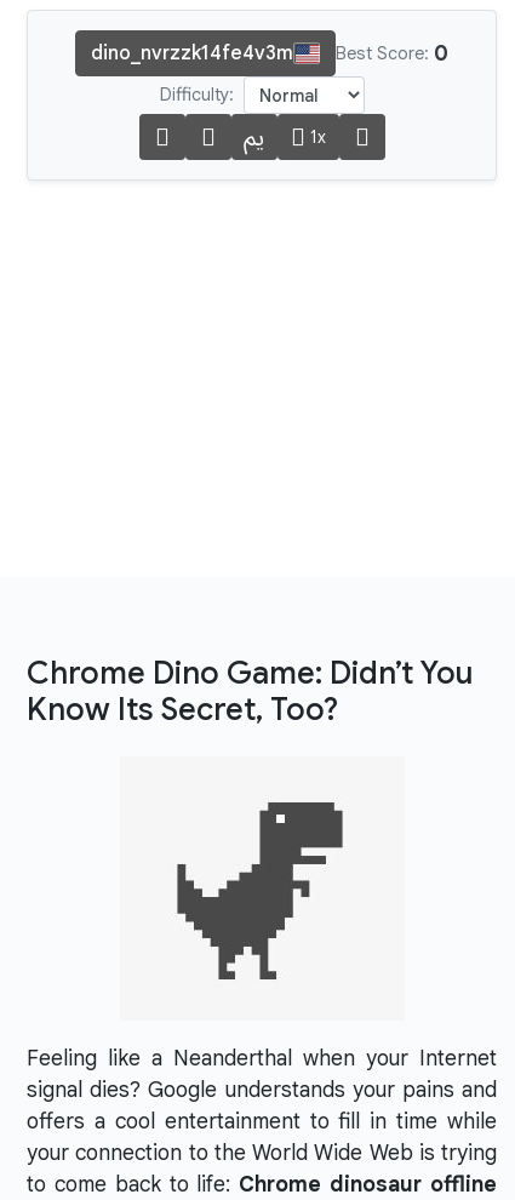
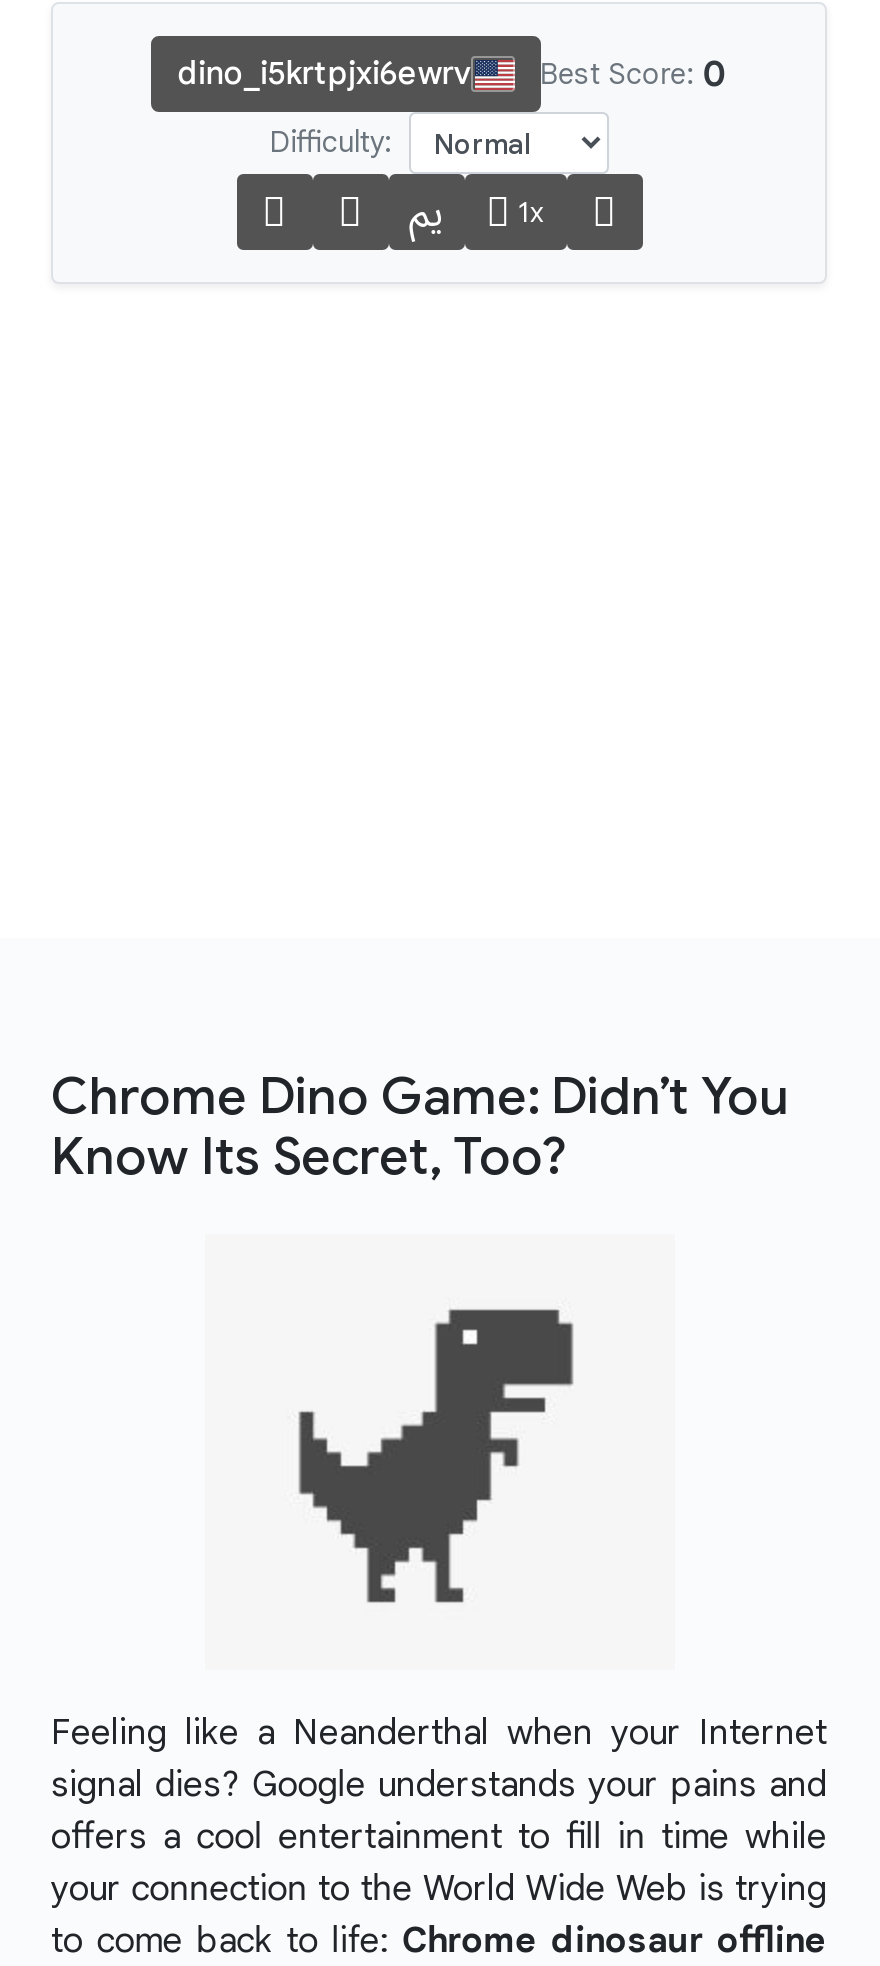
- dino_nvrzzk14fe4v3m
+ dino_i5krtpjxi6ewrv
